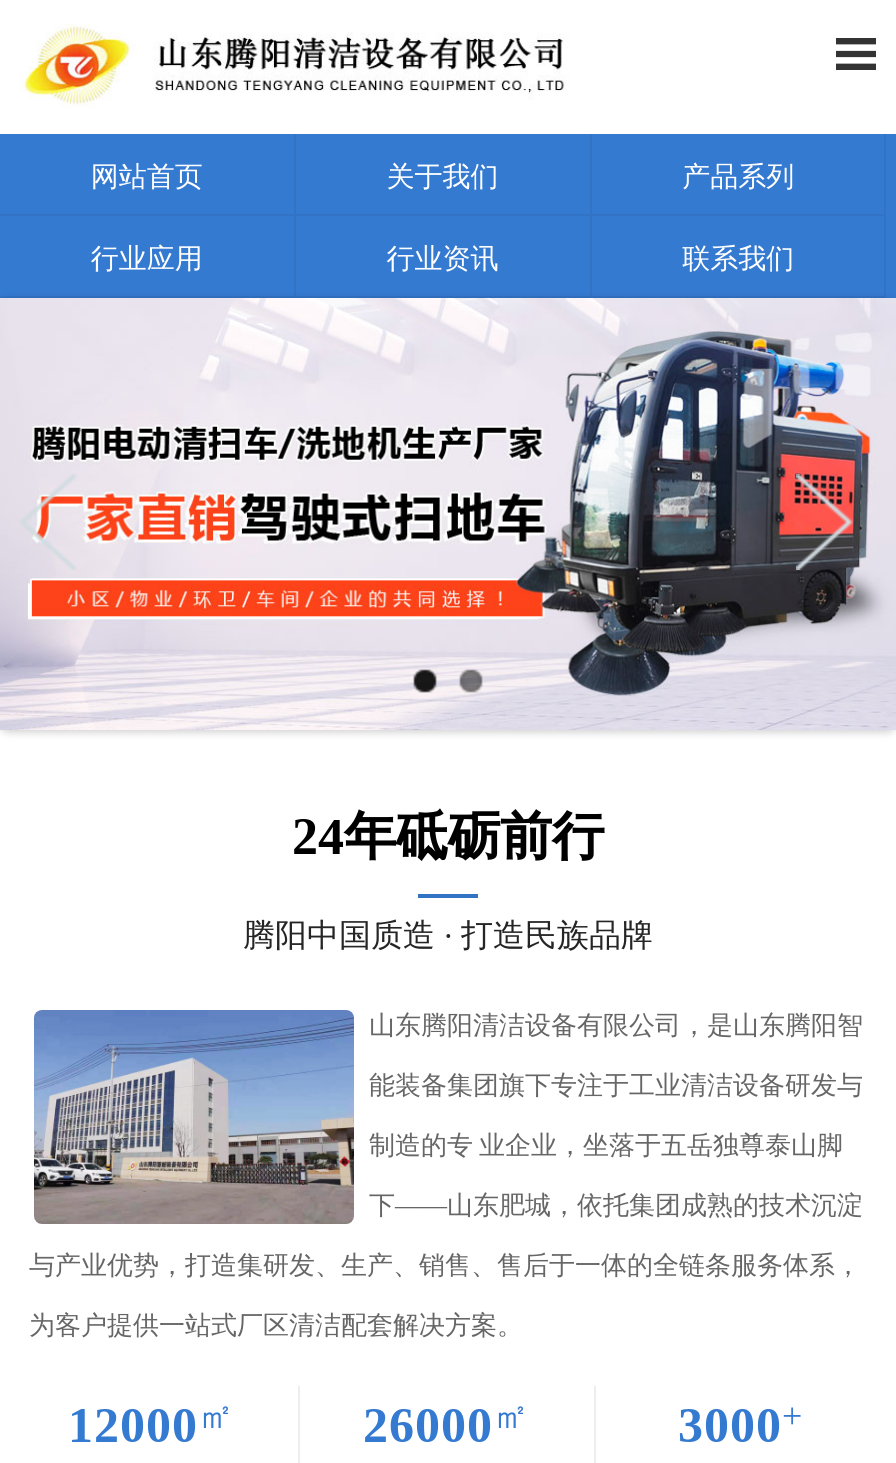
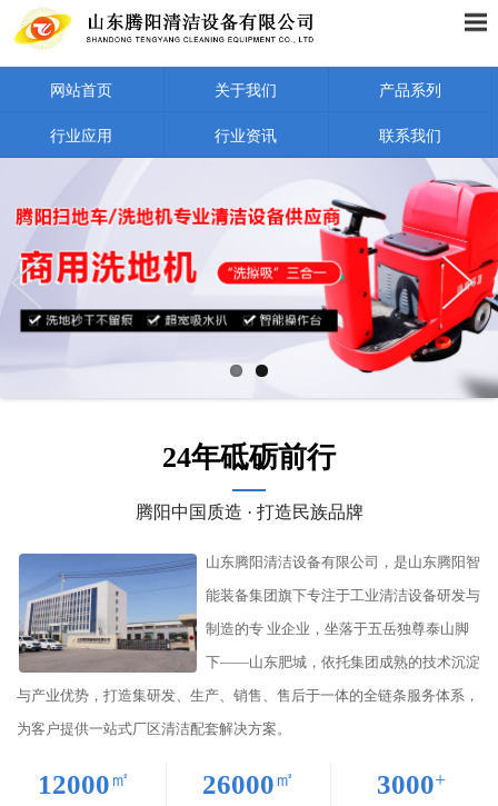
- [image]
+ [image]
